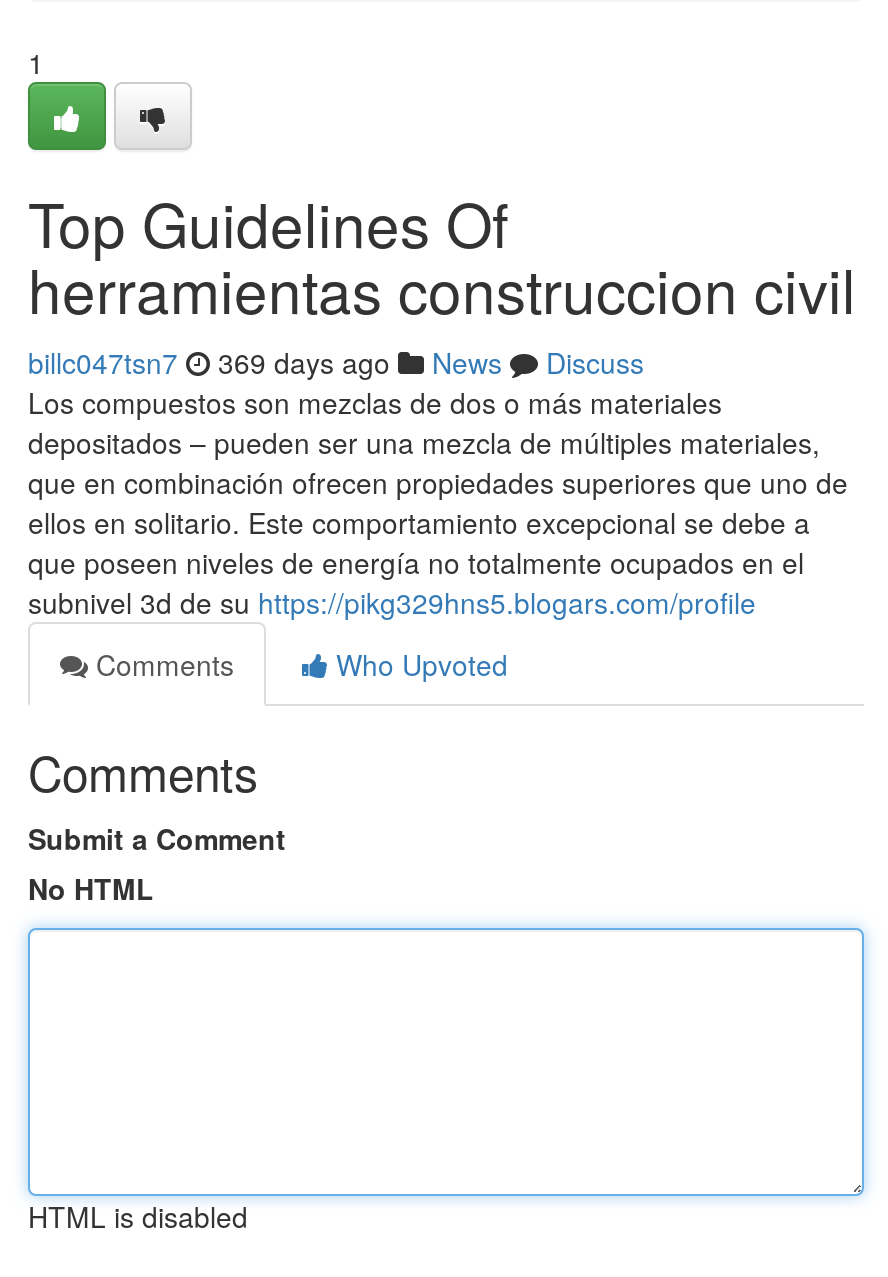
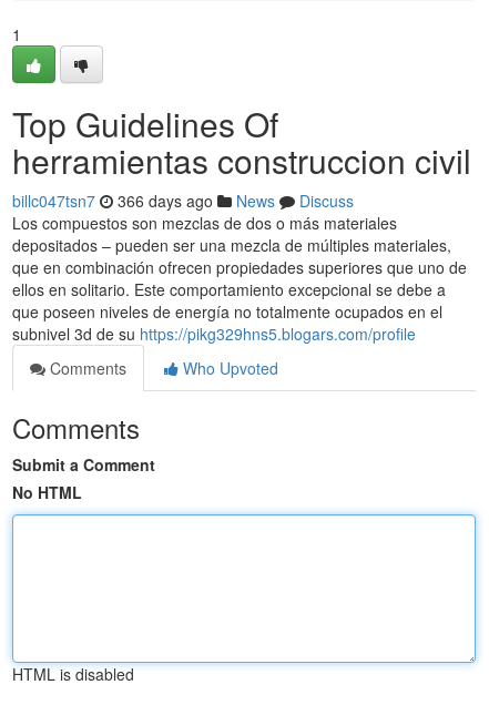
- billc047tsn7 369 days ago News Discuss
+ billc047tsn7 366 days ago News Discuss
